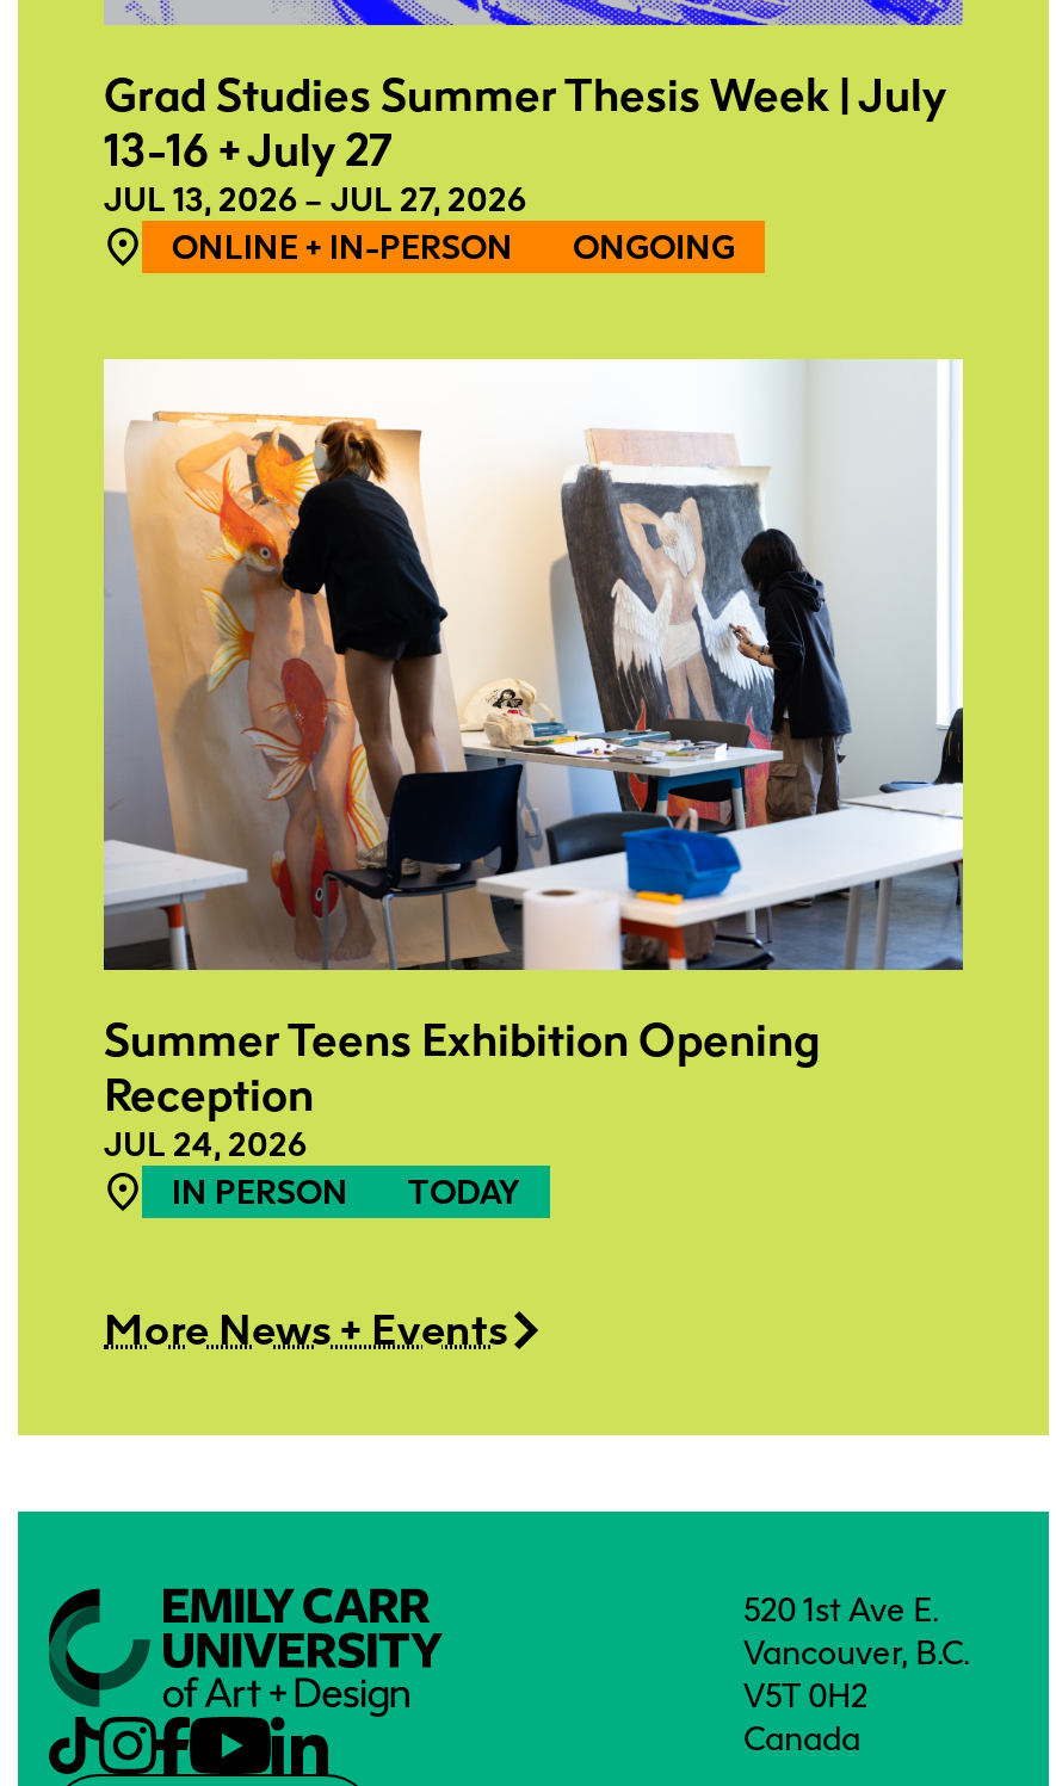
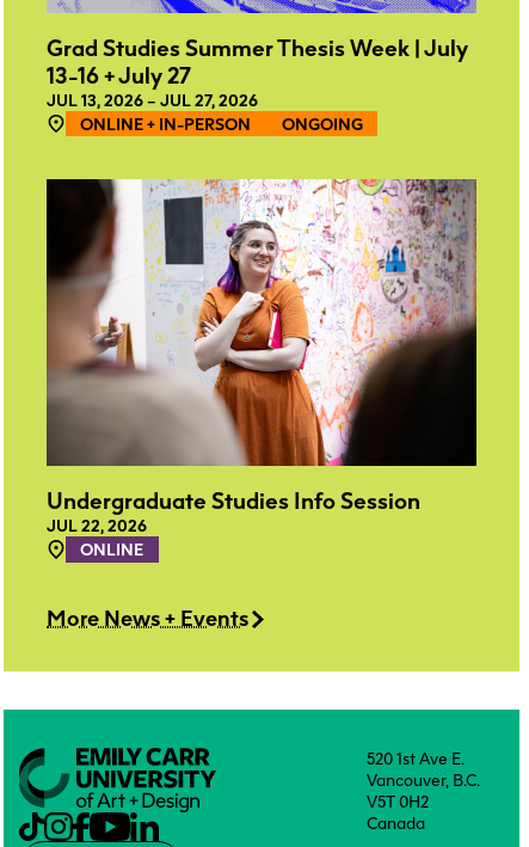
- [image]
- Summer Teens Exhibition Opening
- Reception
- JUL 24, 2026
- IN PERSON
- TODAY
+ [image]
+ Undergraduate Studies Info Session
+ JUL 22, 2026
+ ONLINE
